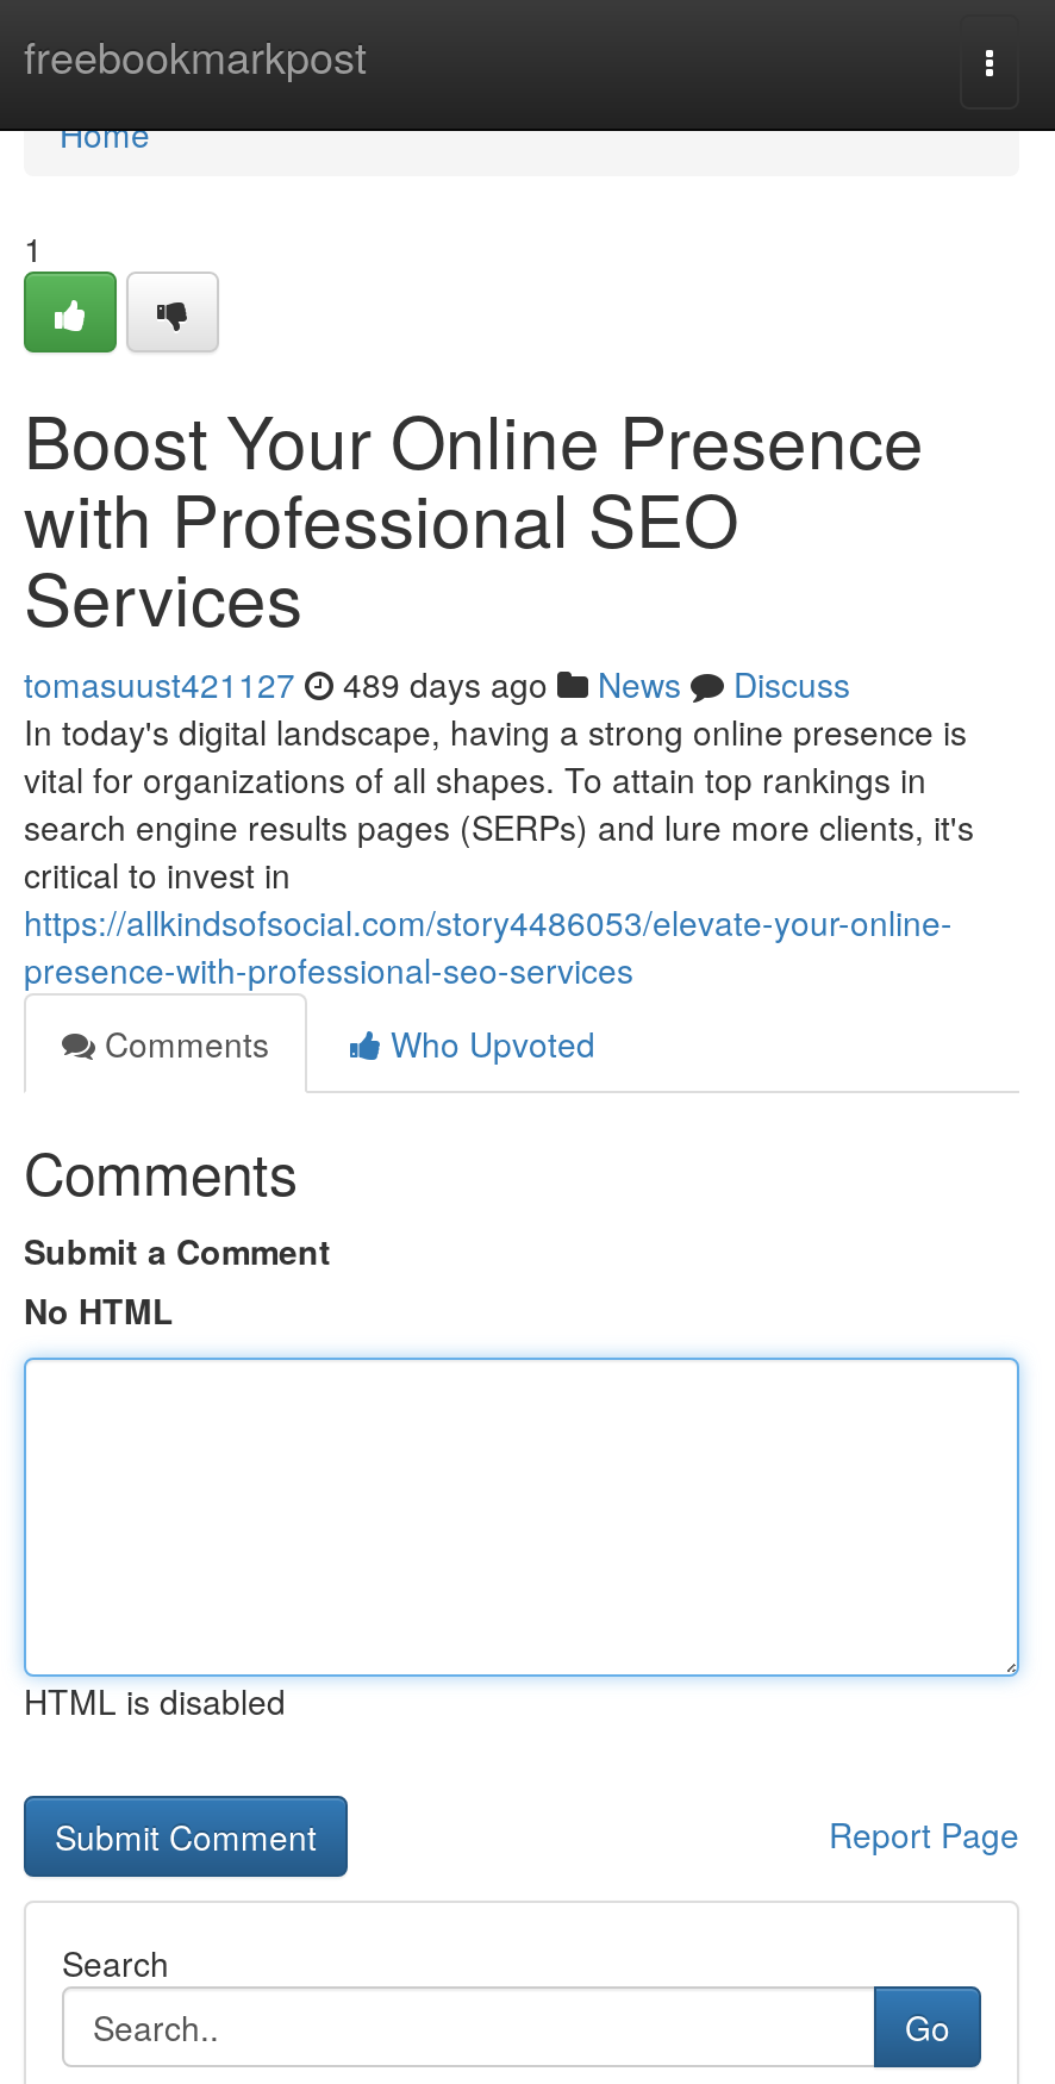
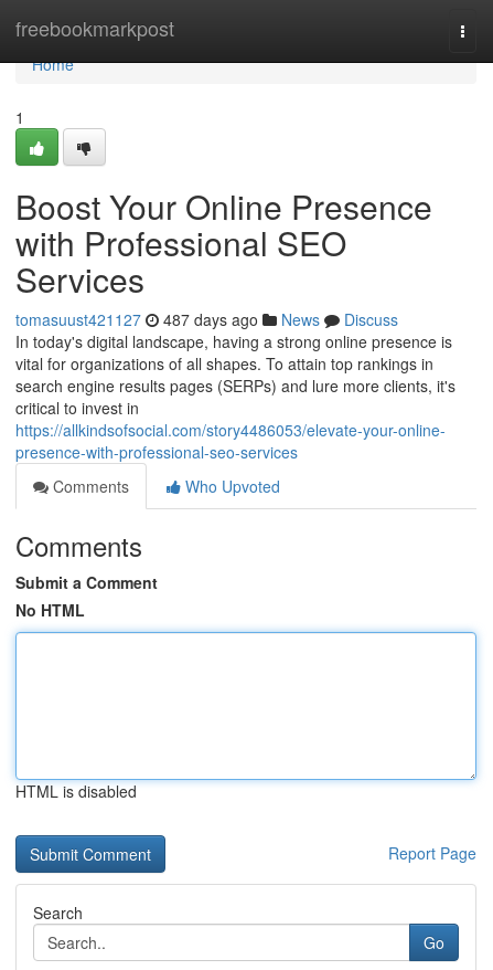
- tomasuust421127 489 days ago News Discuss
+ tomasuust421127 487 days ago News Discuss
